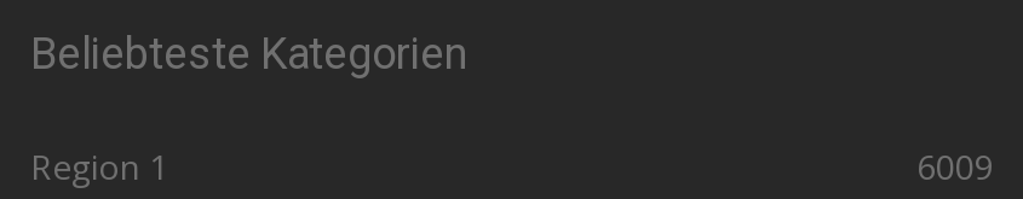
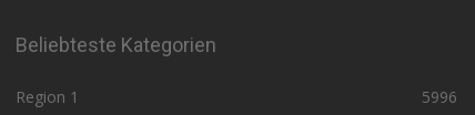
- 6009
+ 5996
